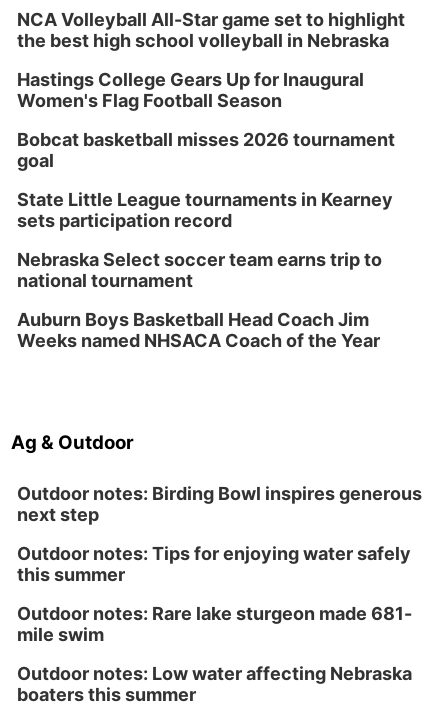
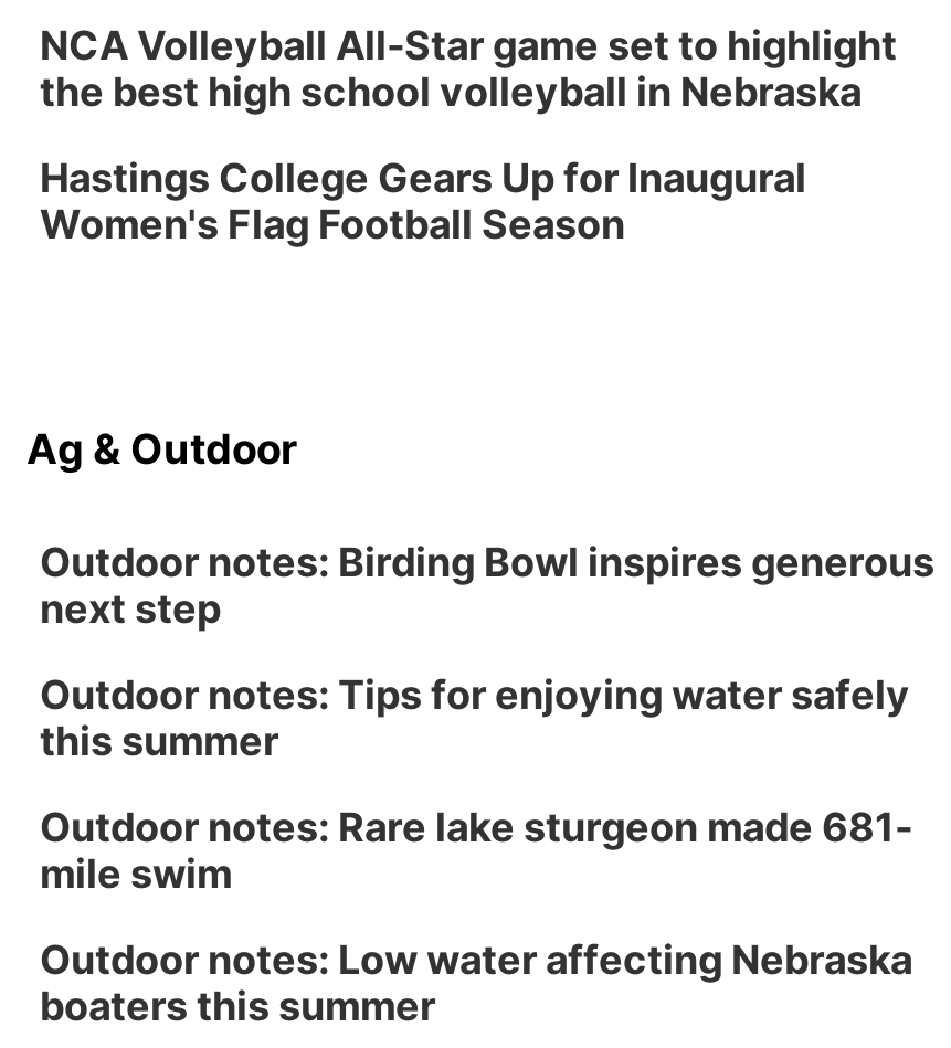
- Bobcat basketball misses 2026 tournament
- goal
- State Little League tournaments in Kearney
- sets participation record
- Nebraska Select soccer team earns trip to
- national tournament
- Auburn Boys Basketball Head Coach Jim
- Weeks named NHSACA Coach of the Year
